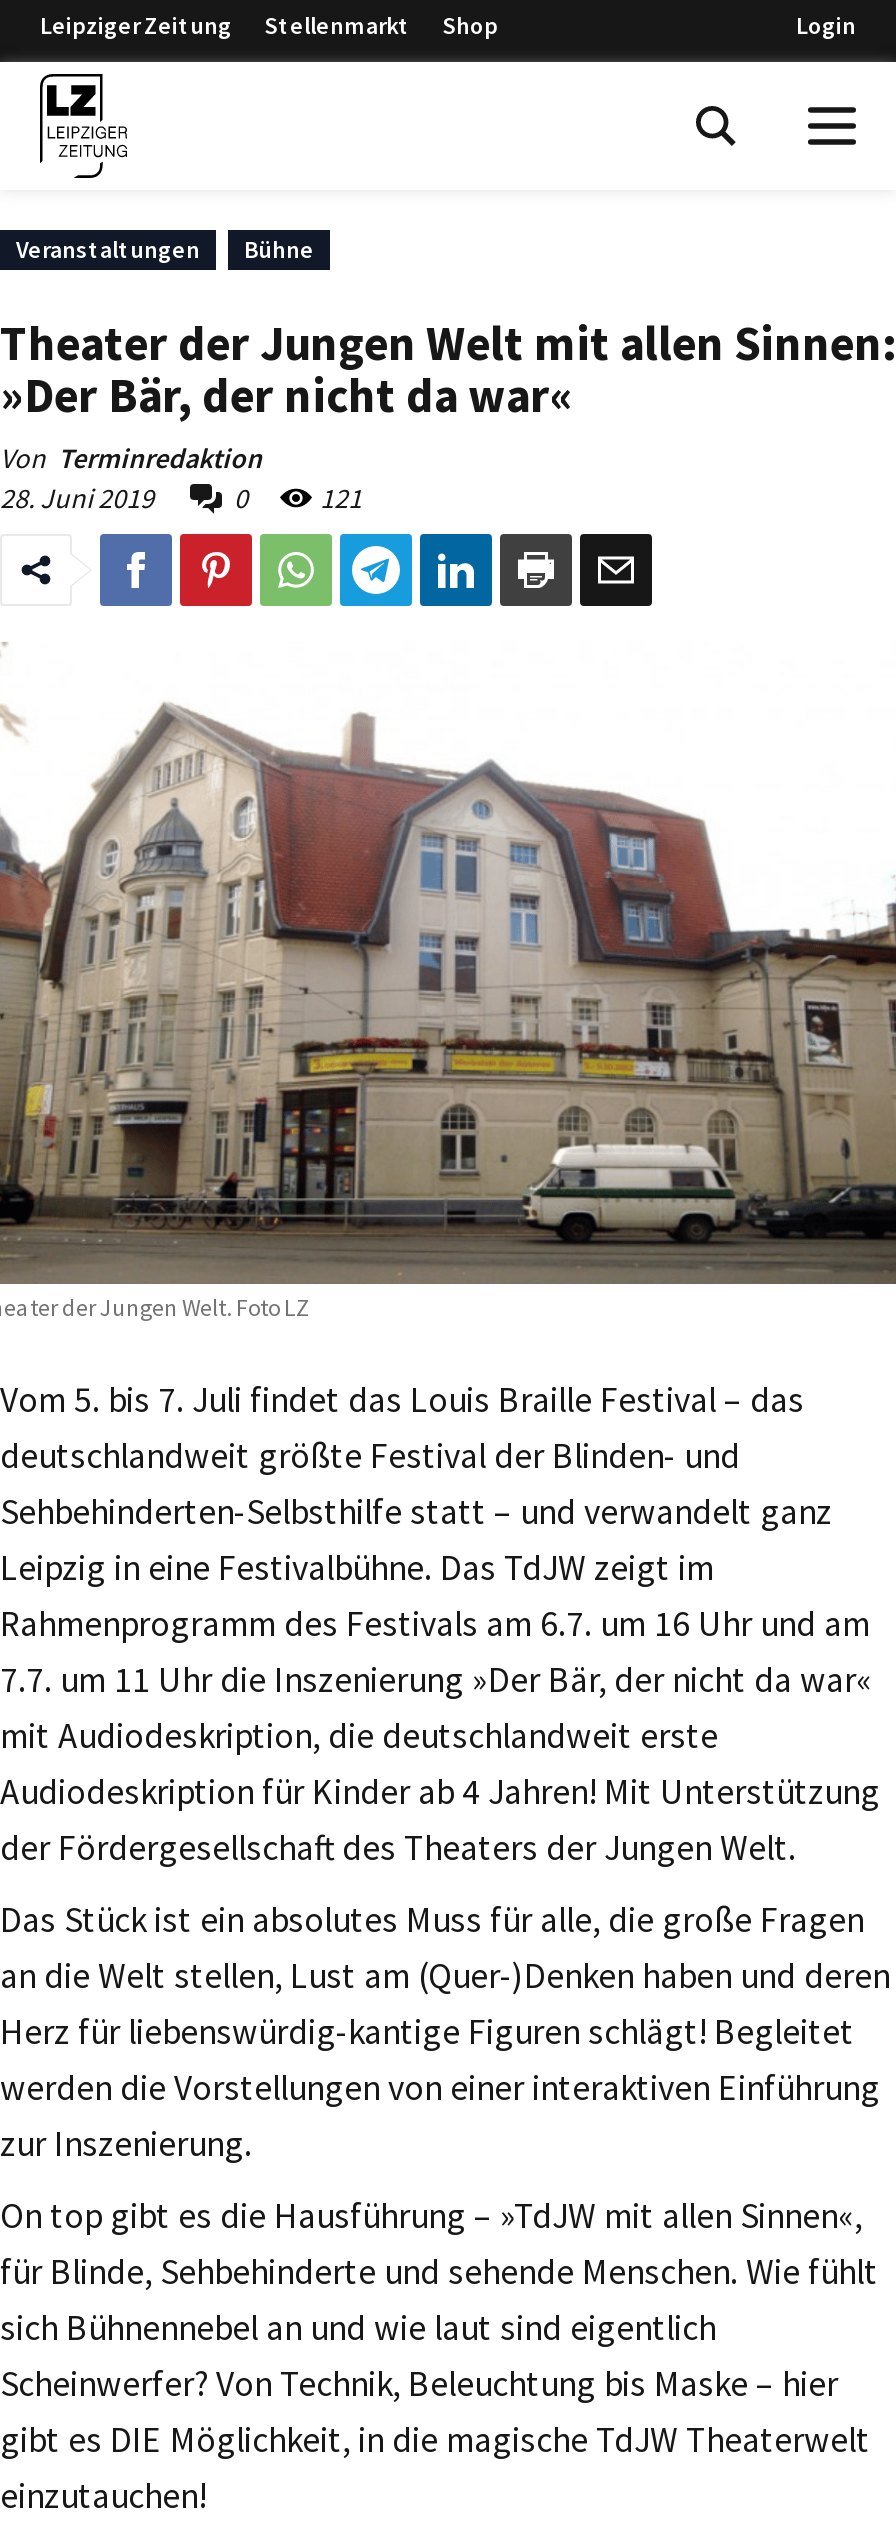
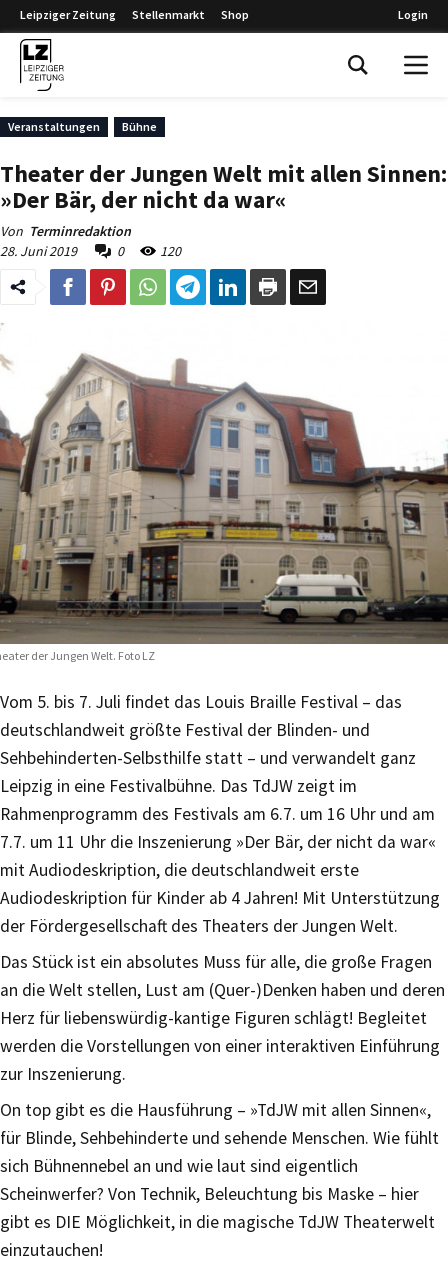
- 0 121
+ 0 120
